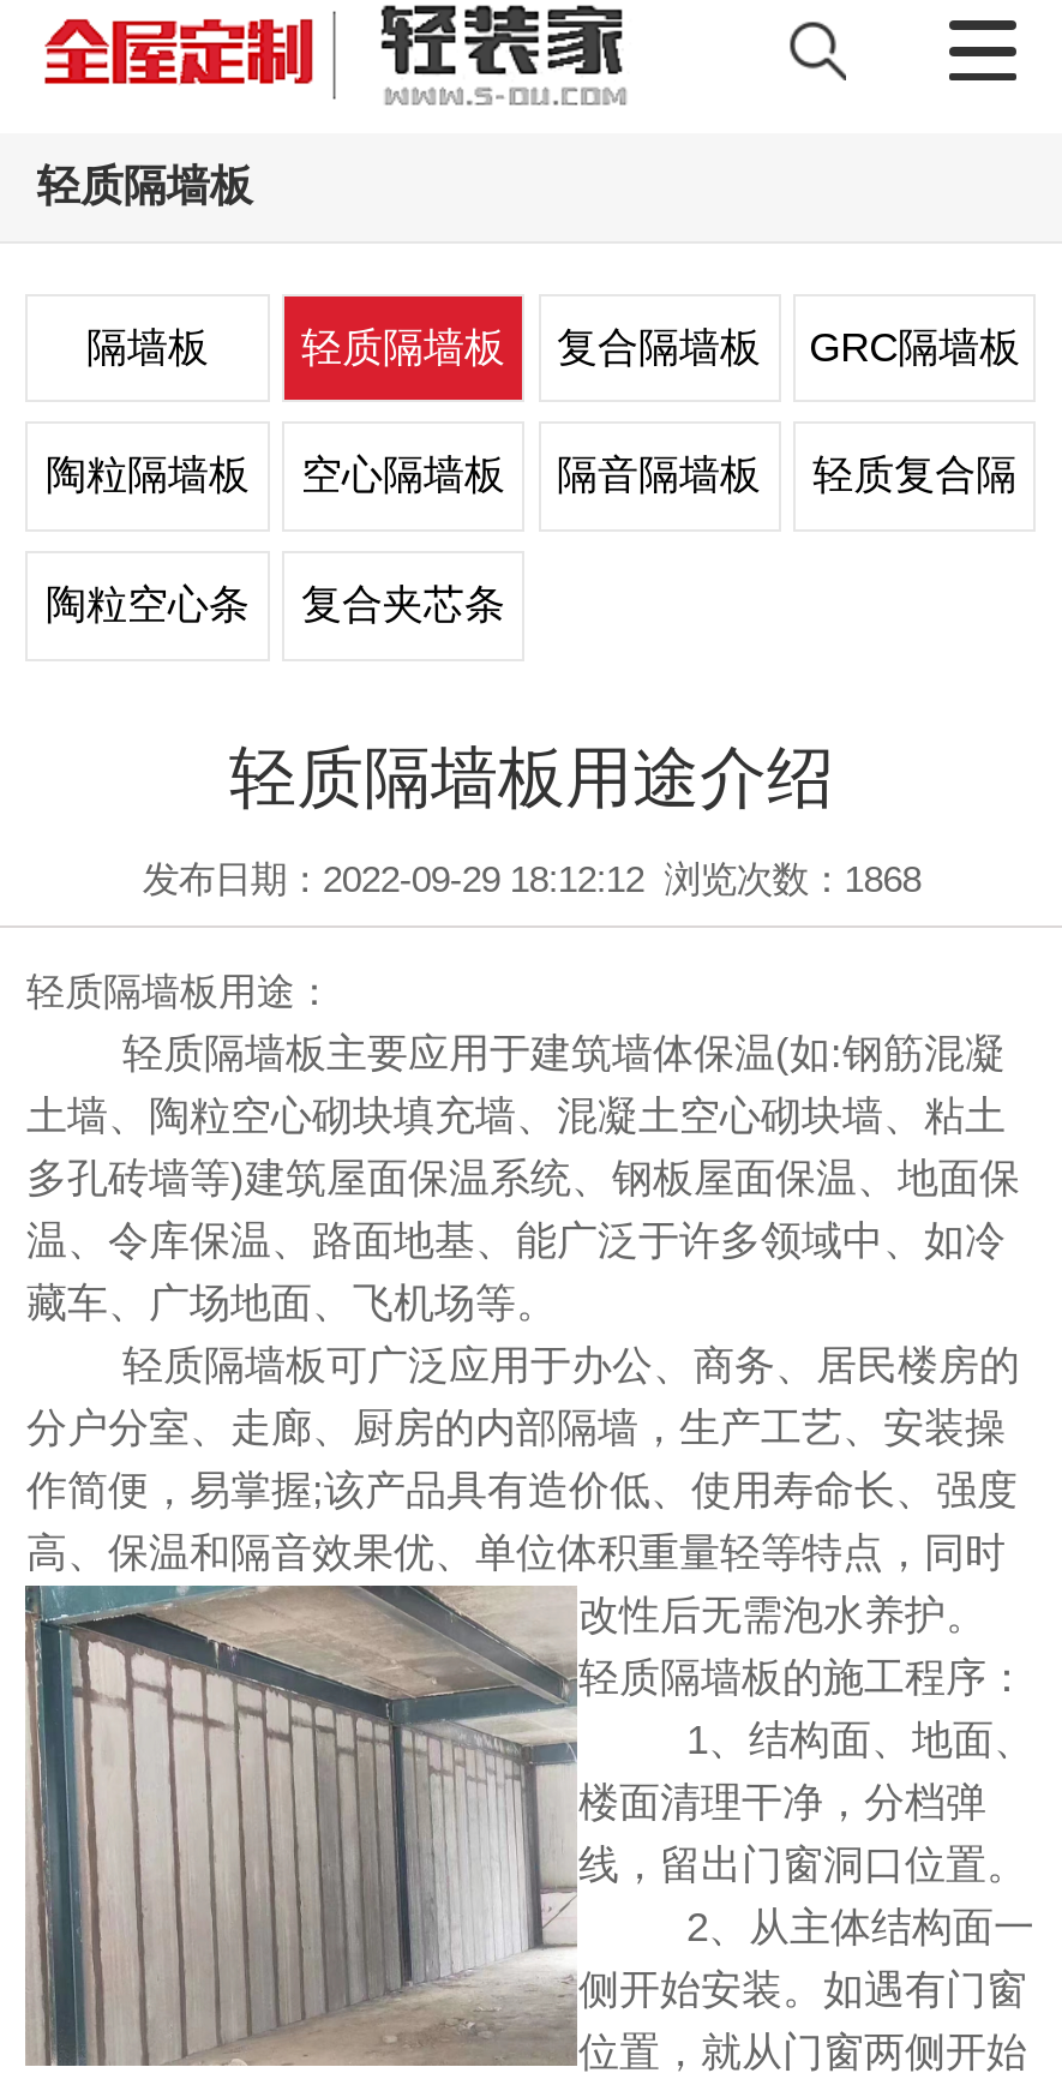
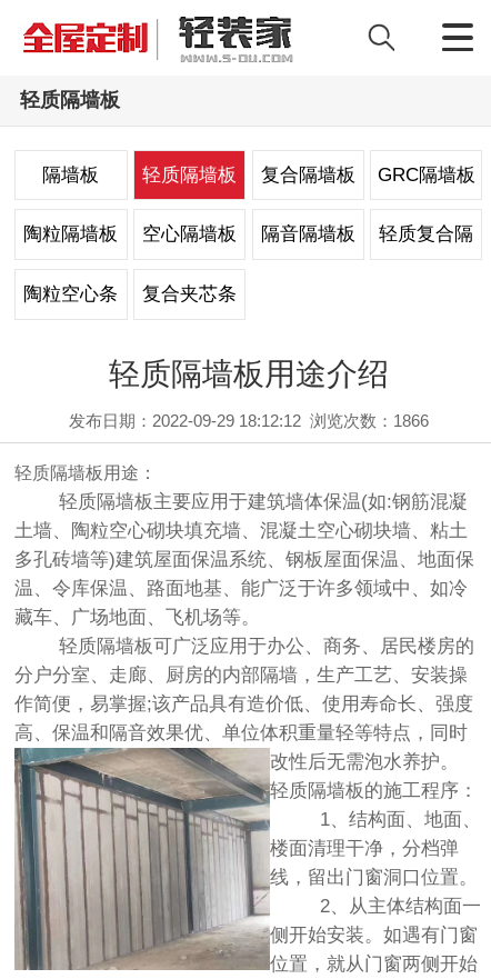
- 发布日期：2022-09-29 18:12:12 浏览次数：1868
+ 发布日期：2022-09-29 18:12:12 浏览次数：1866
